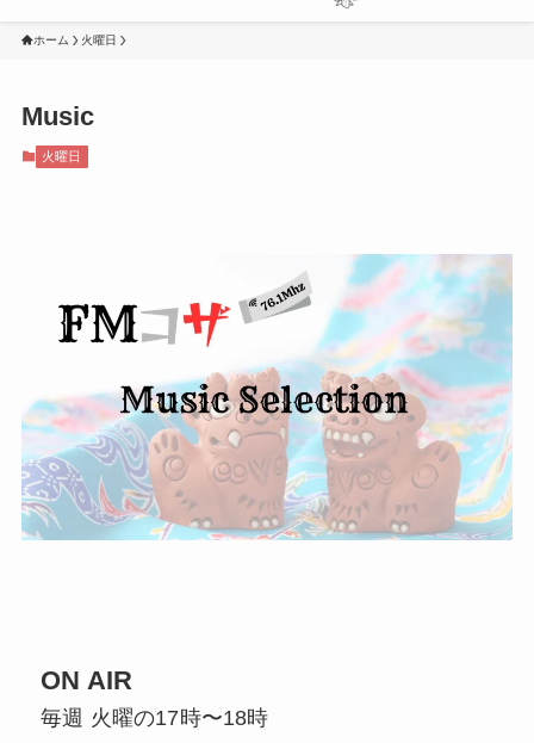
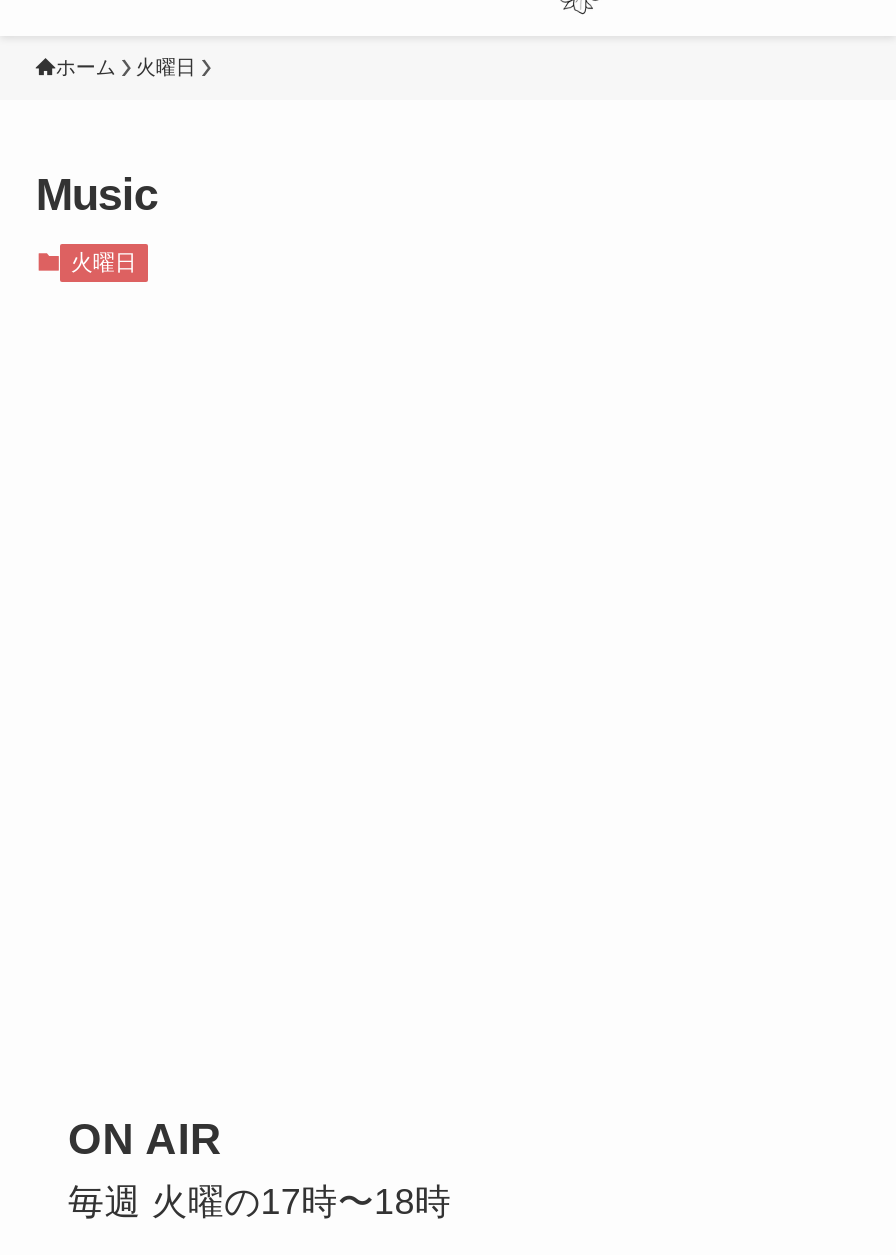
- [image]
